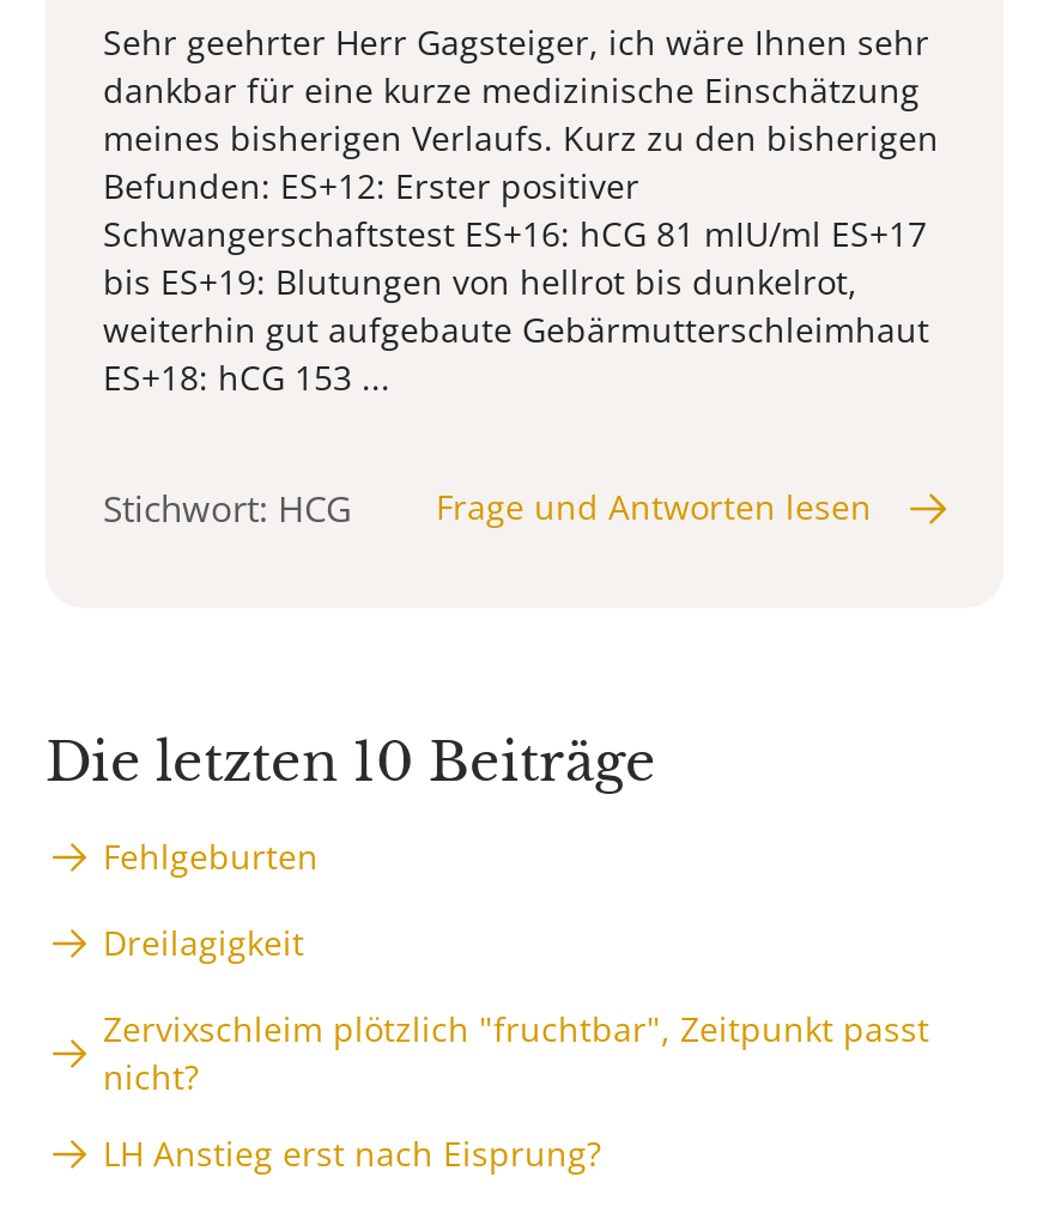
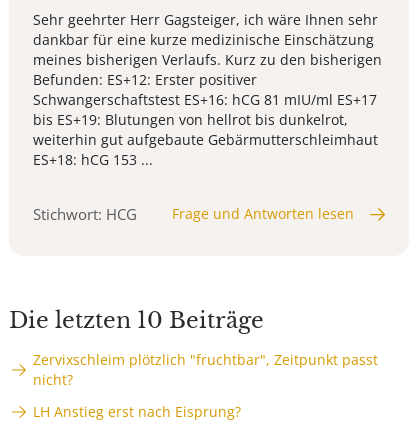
- Fehlgeburten
- Dreilagigkeit
